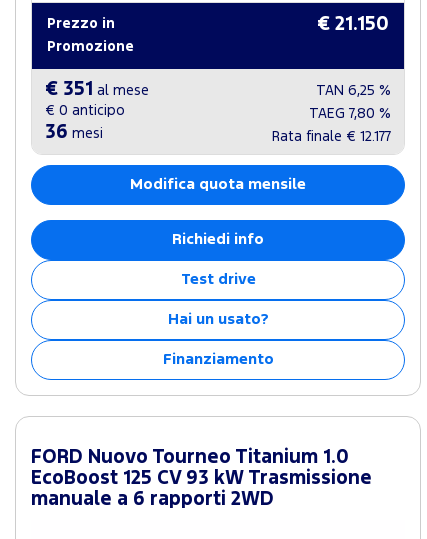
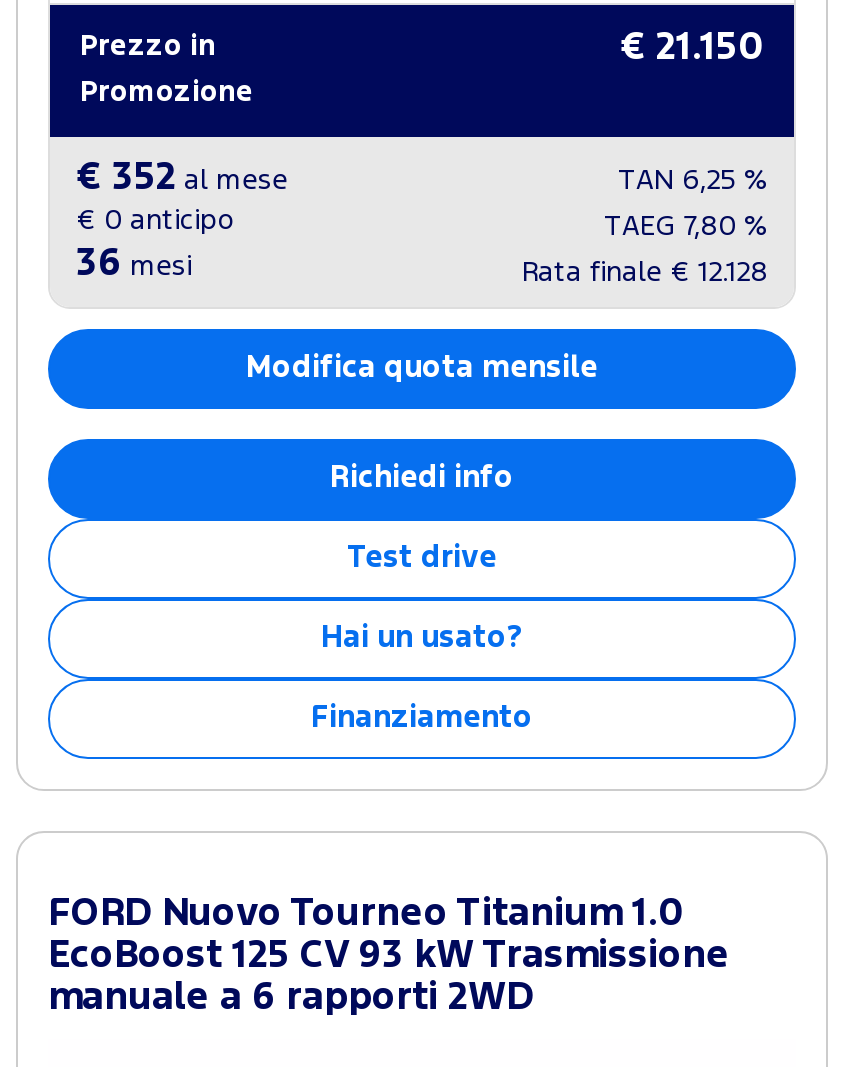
- € 351 al mese
+ € 352 al mese

- Rata finale € 12.177
+ Rata finale € 12.128
